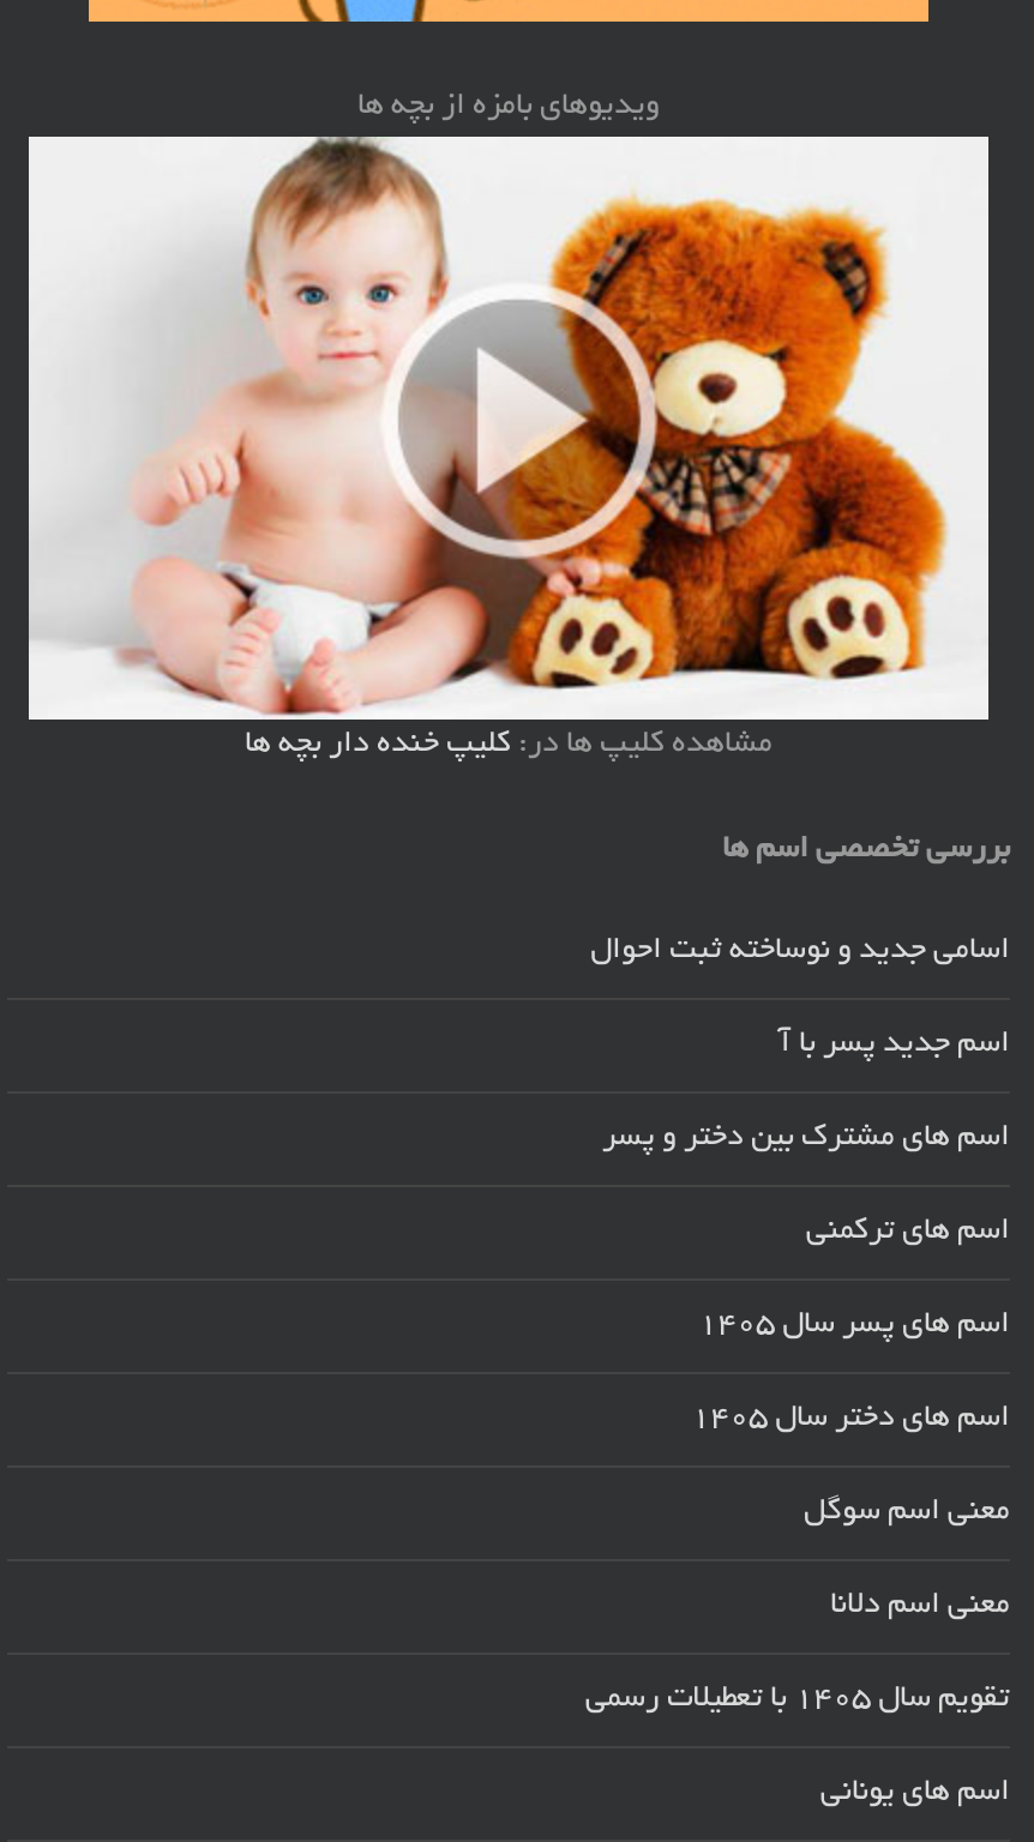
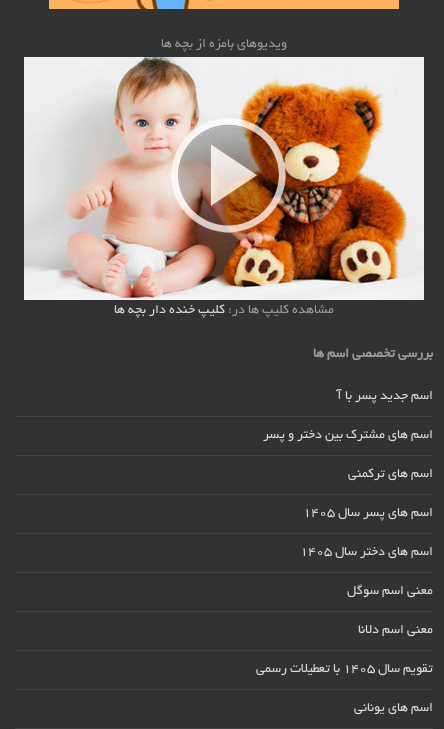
- اسامی جدید و نوساخته ثبت احوال
